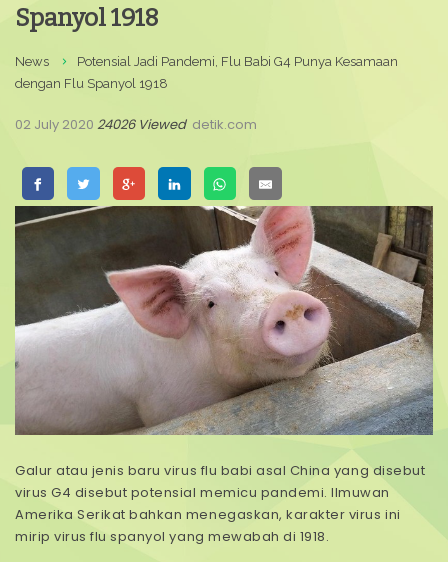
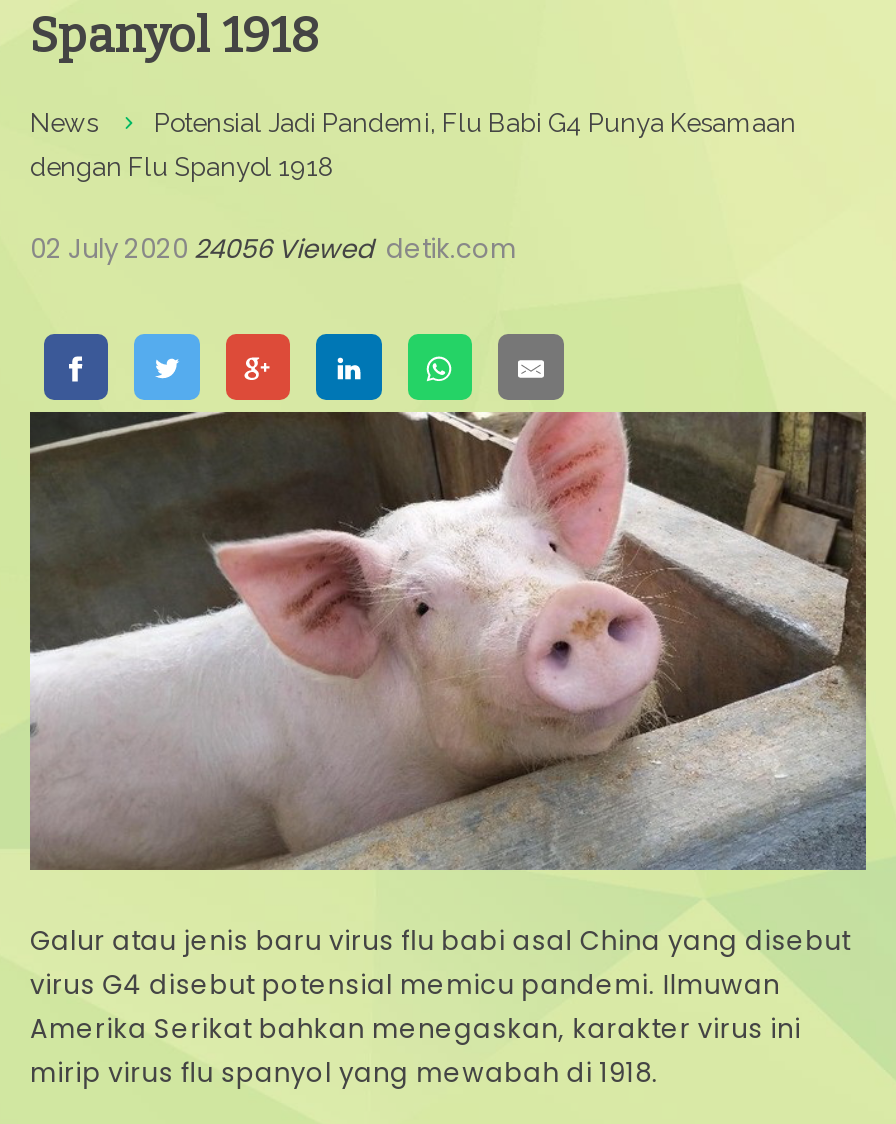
- 02 July 2020 24026 Viewed detik.com
+ 02 July 2020 24056 Viewed detik.com
